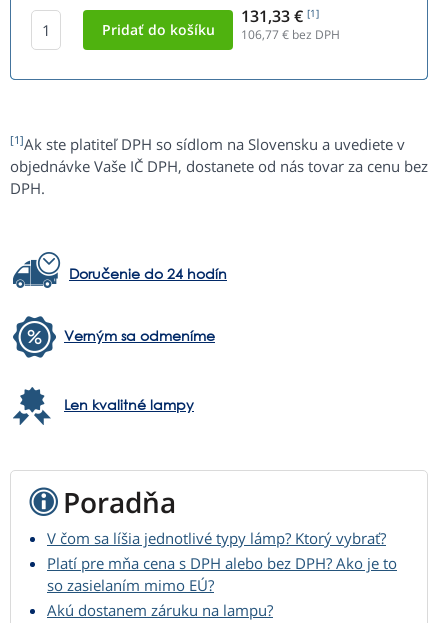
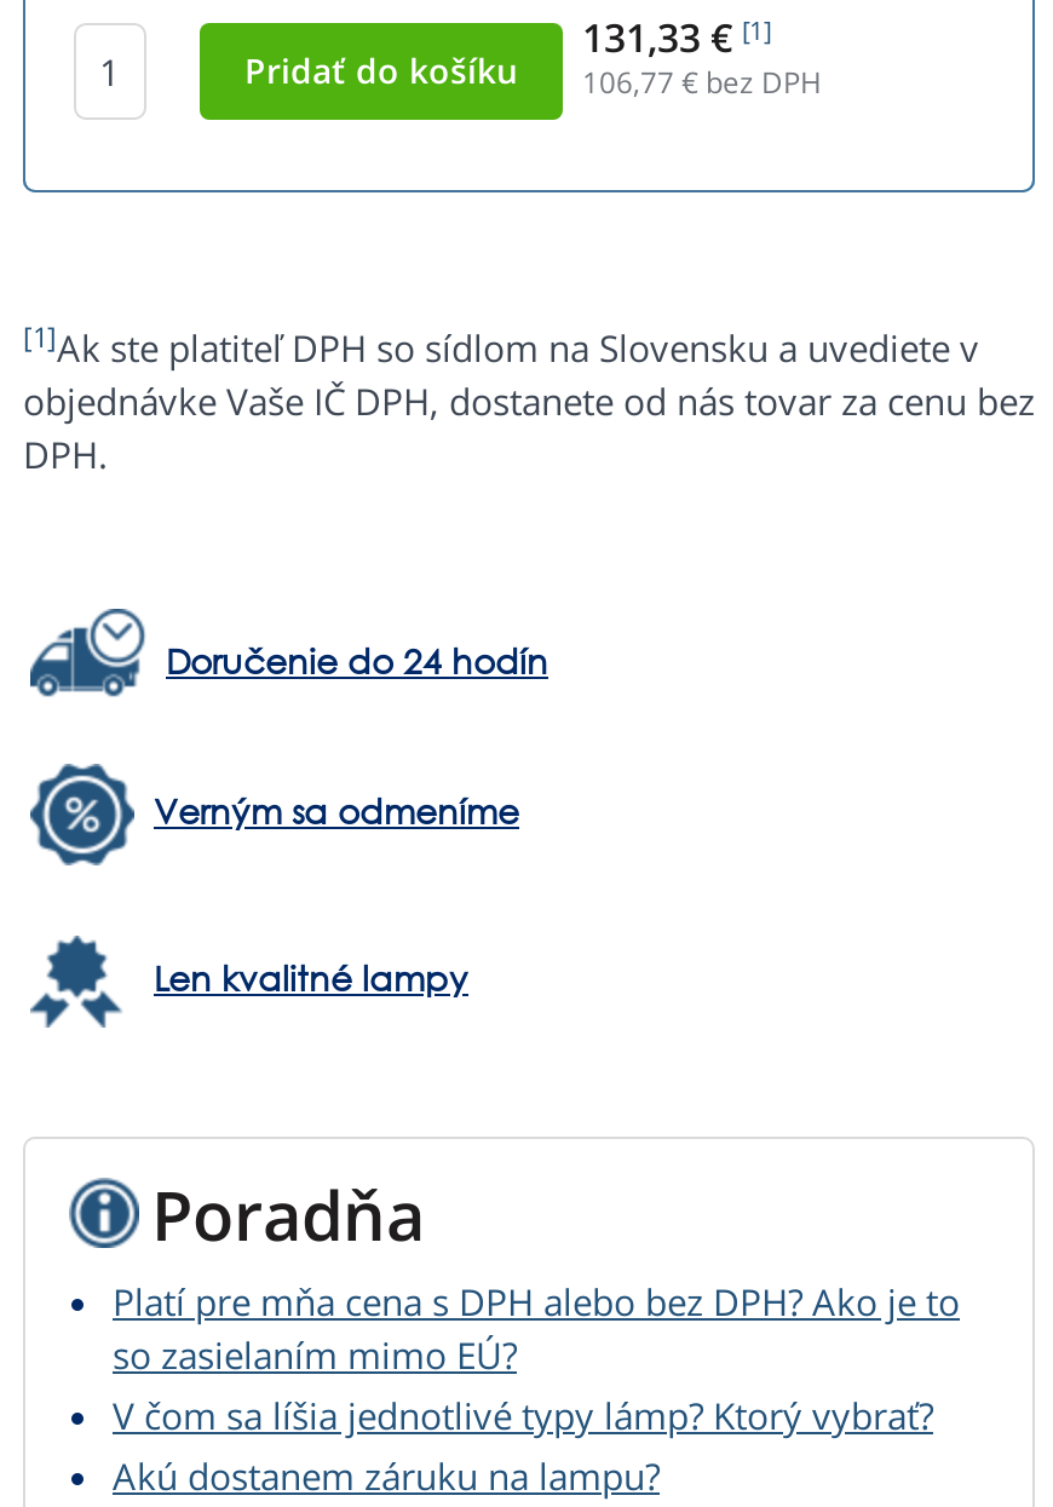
moved down: V čom sa líšia jednotlivé typy lámp? Ktorý vybrať?

moved up: Platí pre mňa cena s DPH alebo bez DPH? Ako je to | so zasielaním mimo EÚ?
